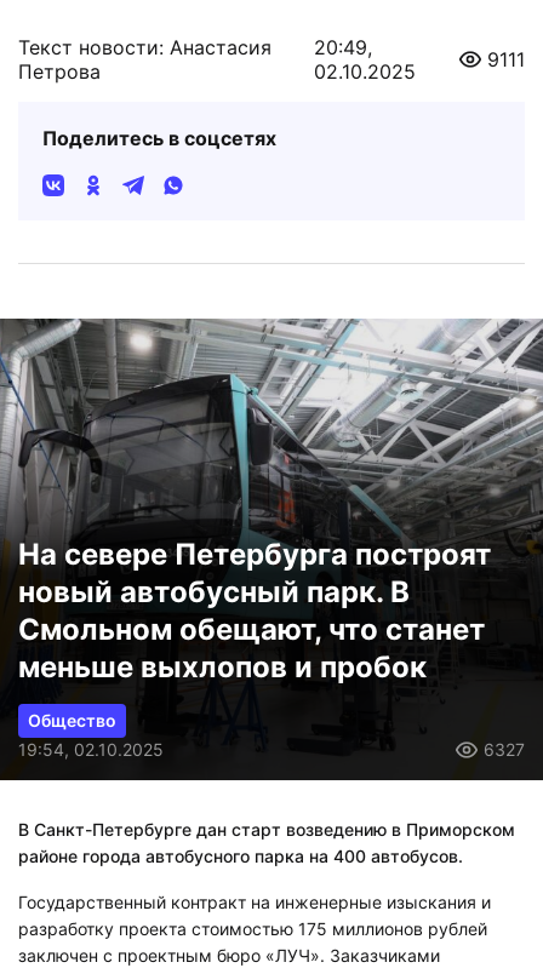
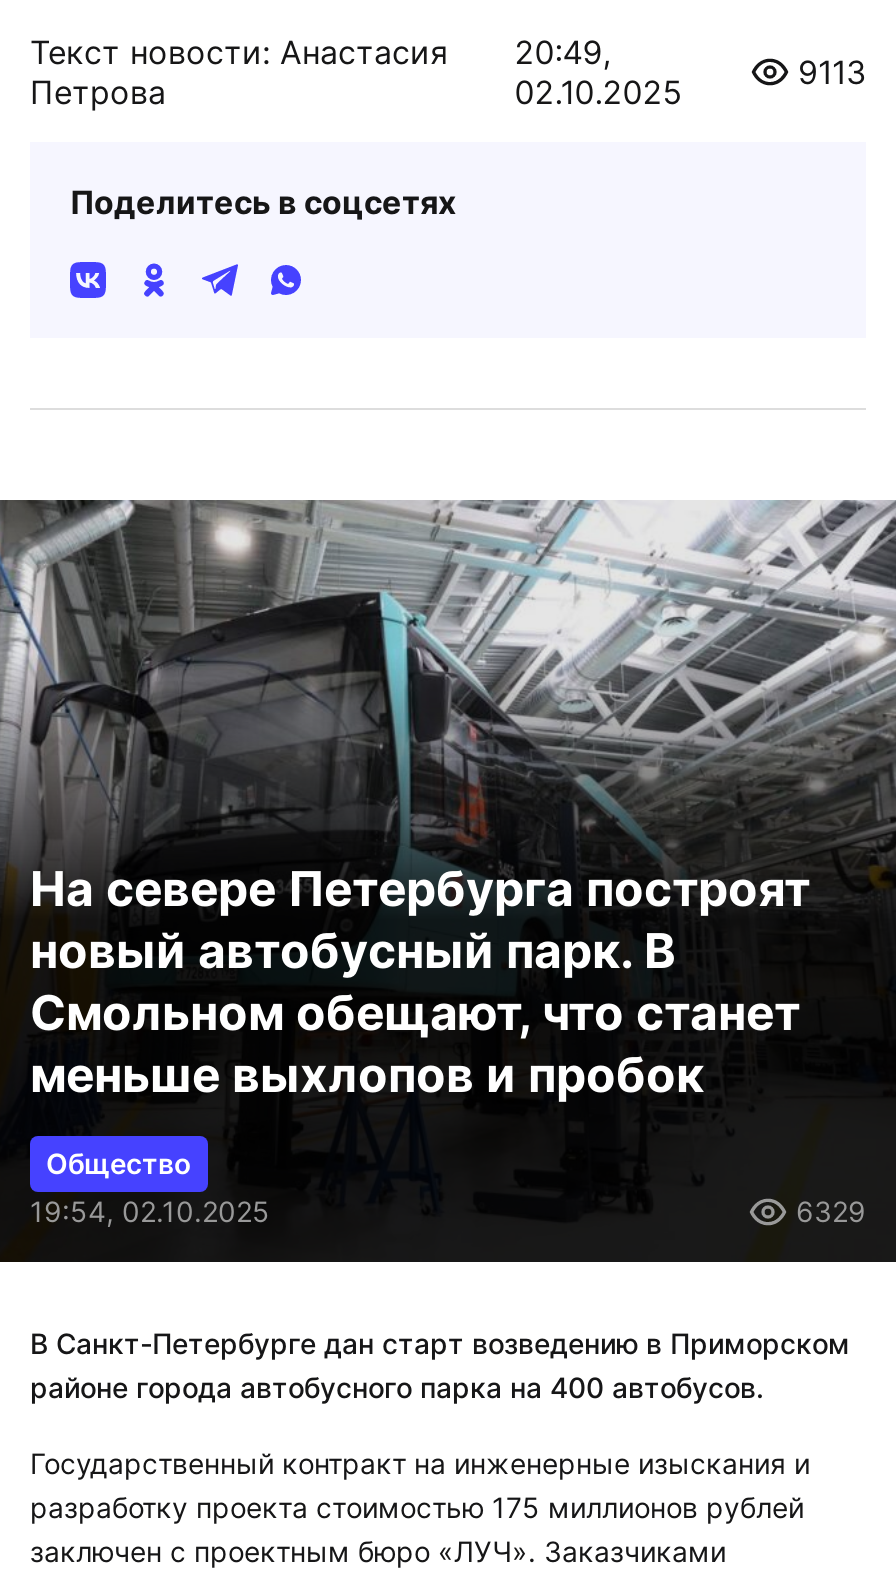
- 9111
+ 9113

- 6327
+ 6329
